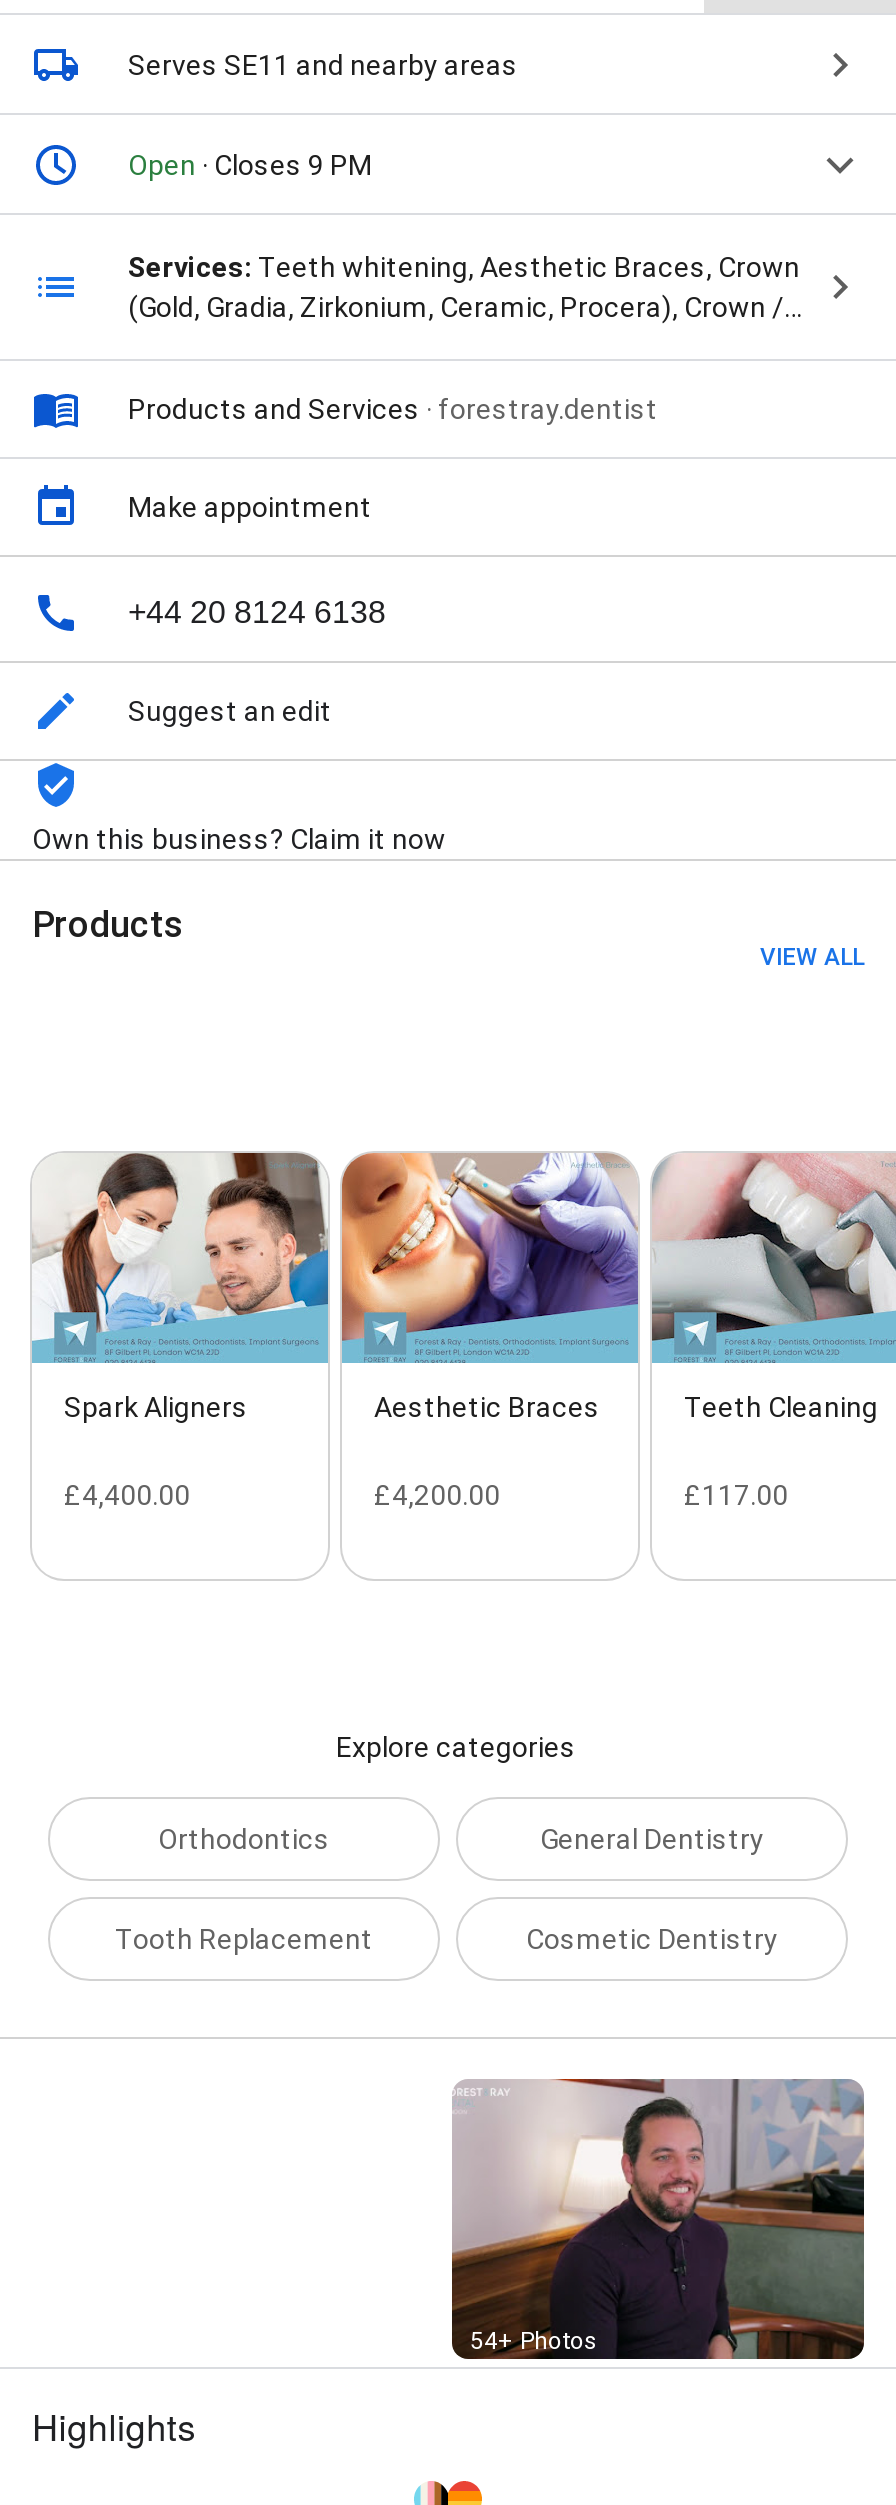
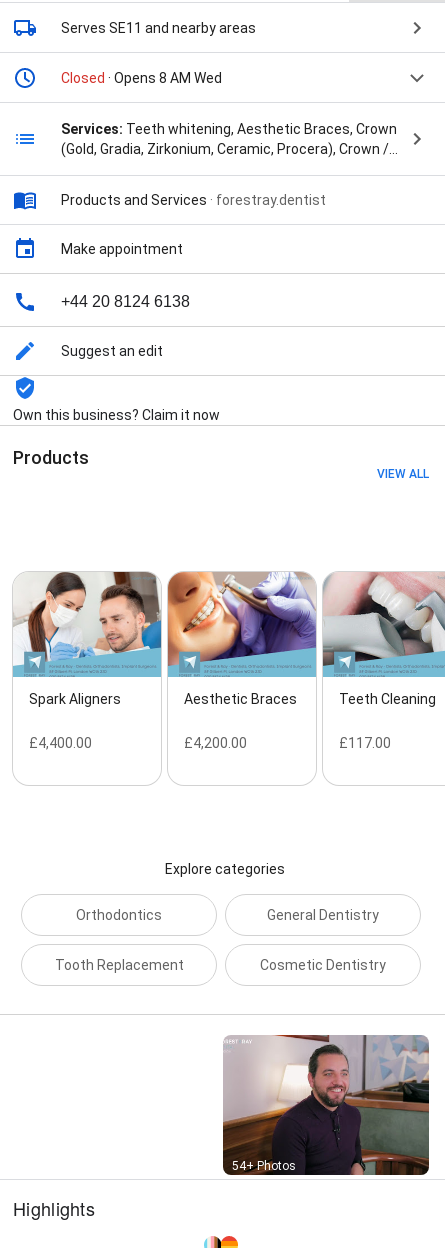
- Open · Closes 9 PM
+ Closed · Opens 8 AM Wed
